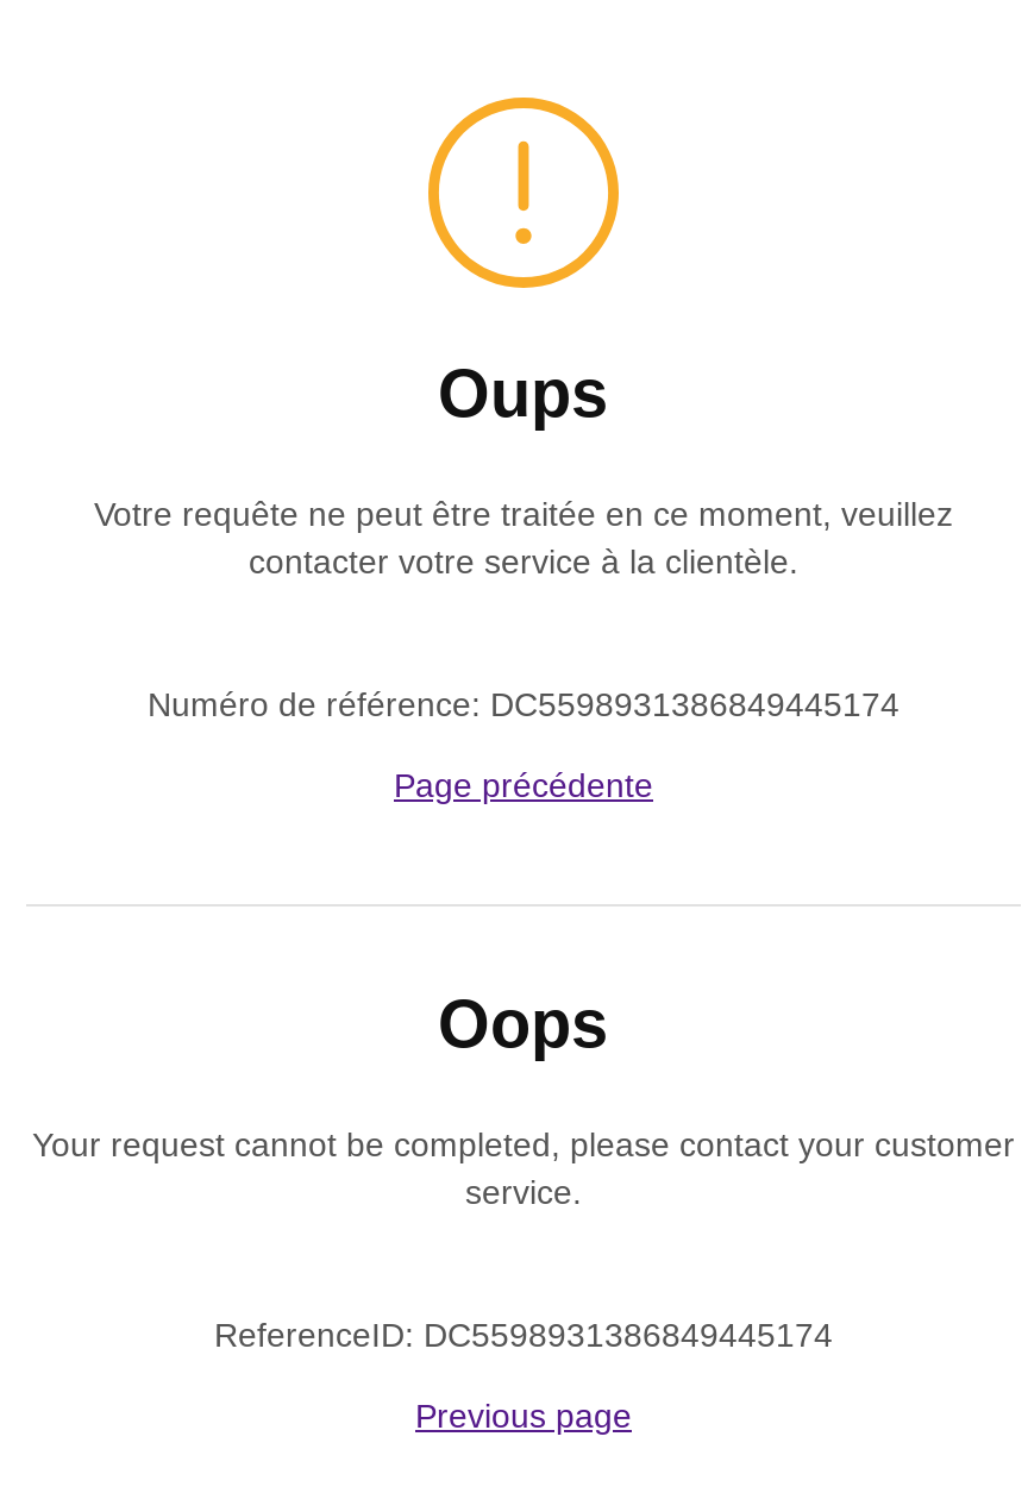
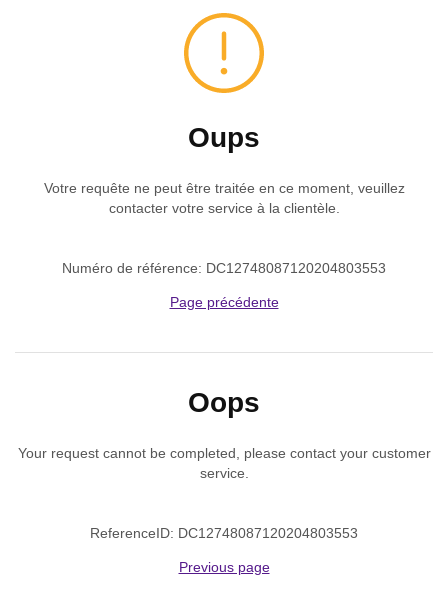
- Numéro de référence: DC5598931386849445174
+ Numéro de référence: DC12748087120204803553

- ReferenceID: DC5598931386849445174
+ ReferenceID: DC12748087120204803553
